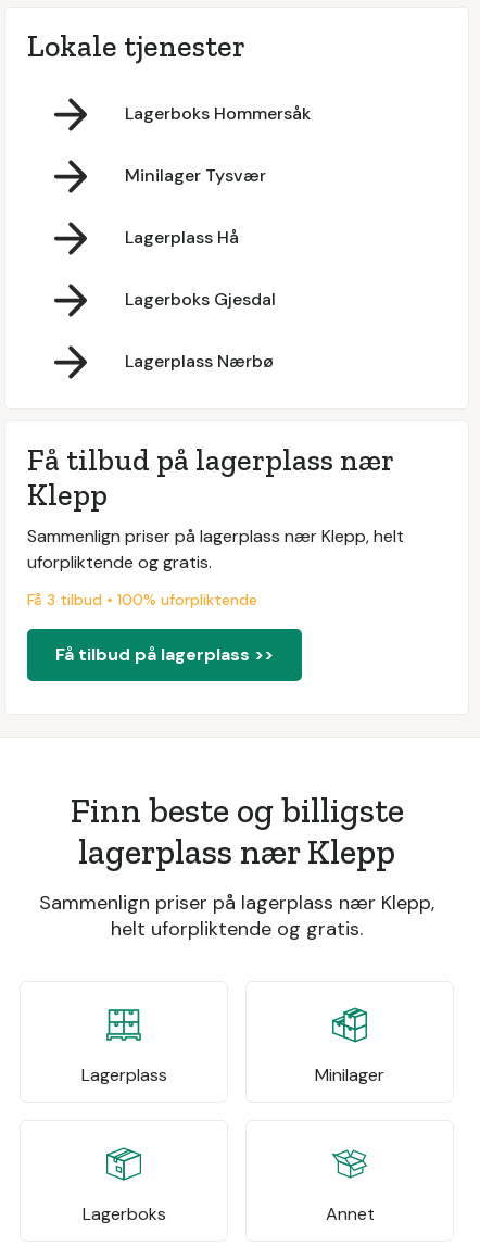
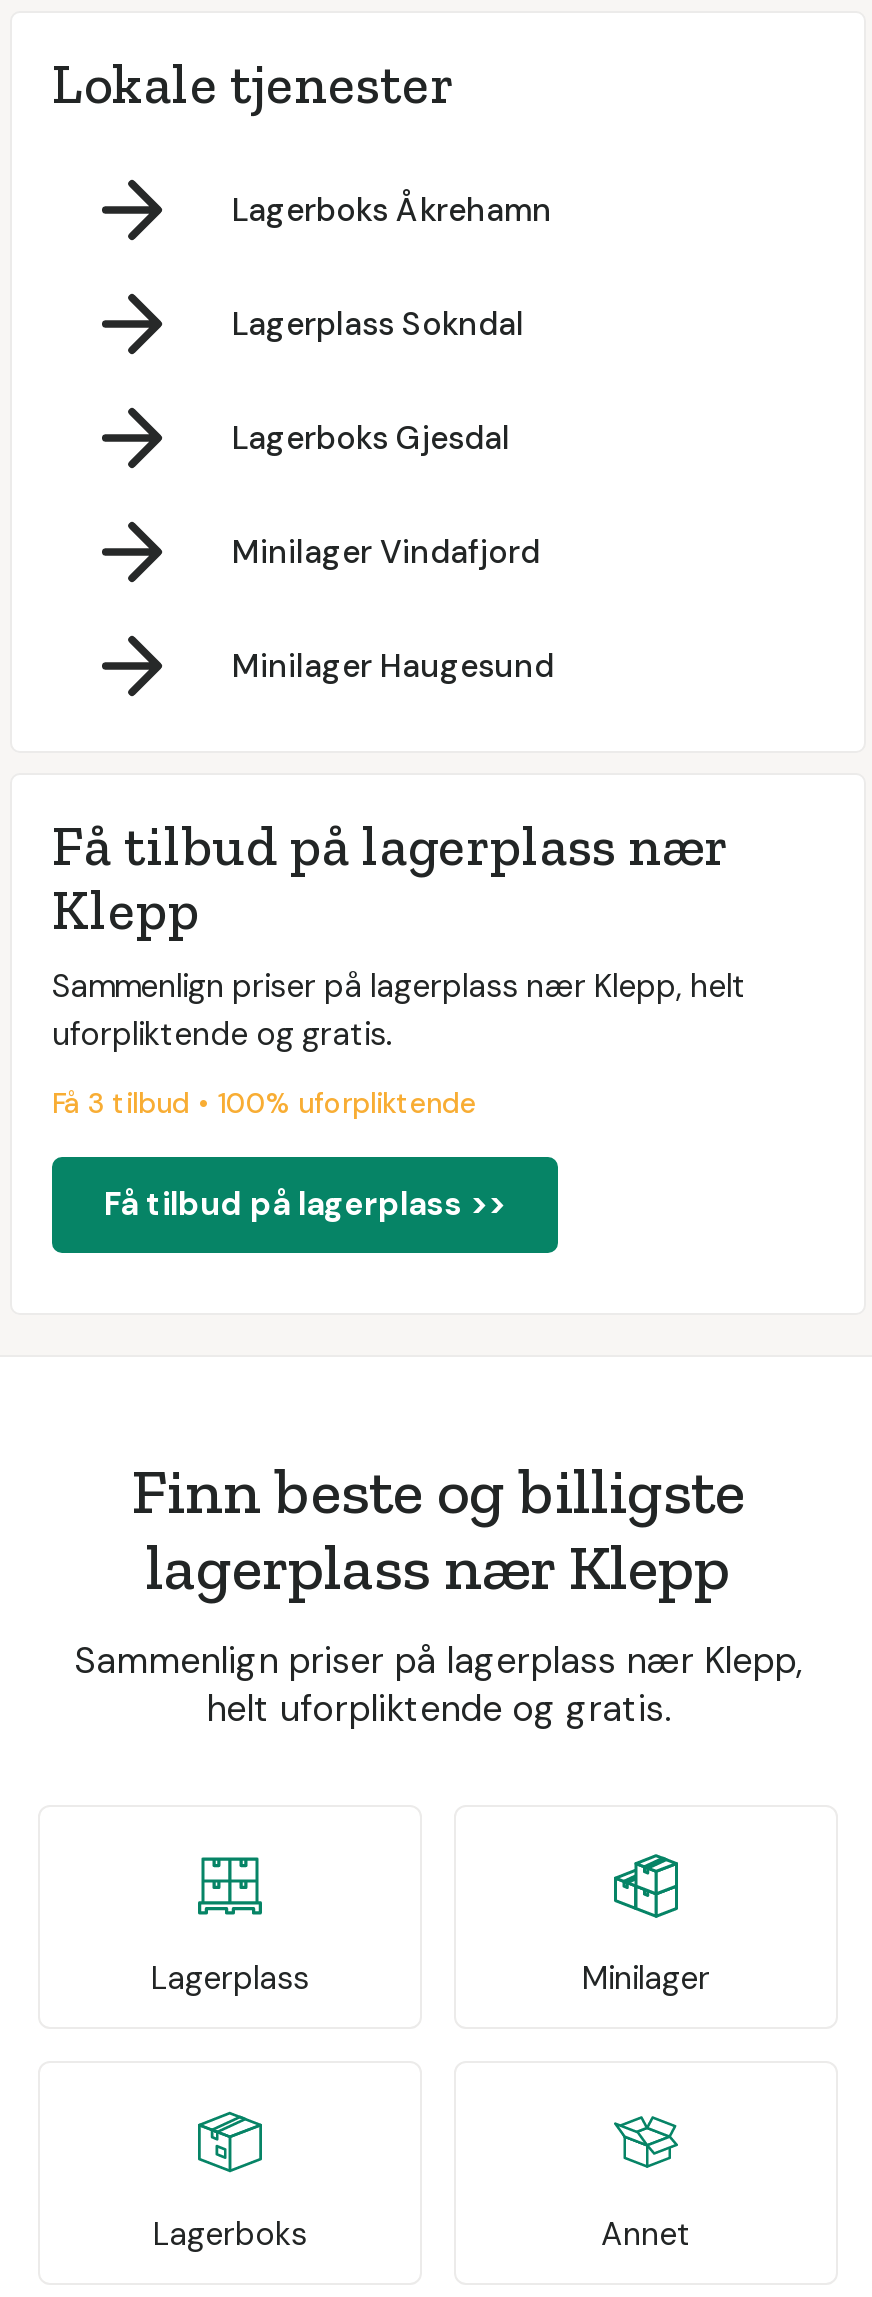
- Lagerboks Hommersåk
- Minilager Tysvær
- Lagerplass Hå
+ Lagerboks Åkrehamn
+ Lagerplass Sokndal

moved up: Lagerboks Gjesdal

- Lagerplass Nærbø
+ Minilager Vindafjord
+ Minilager Haugesund
